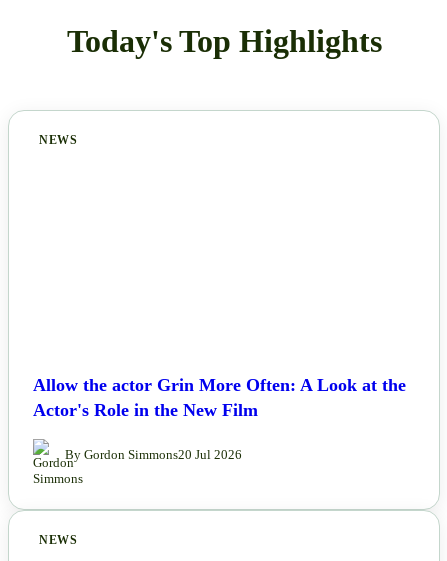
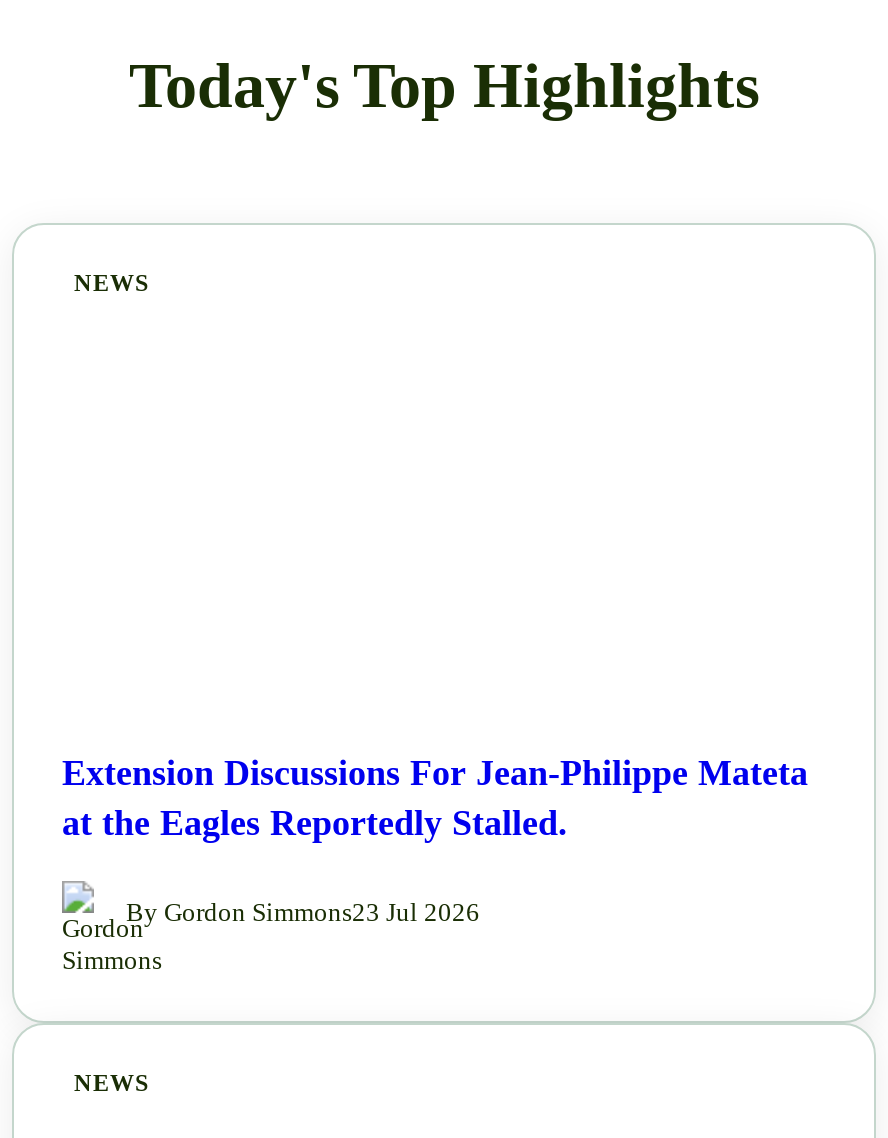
- Allow the actor Grin More Often: A Look at the
- Actor's Role in the New Film
+ Extension Discussions For Jean-Philippe Mateta
+ at the Eagles Reportedly Stalled.

- By Gordon Simmons20 Jul 2026
+ By Gordon Simmons23 Jul 2026
